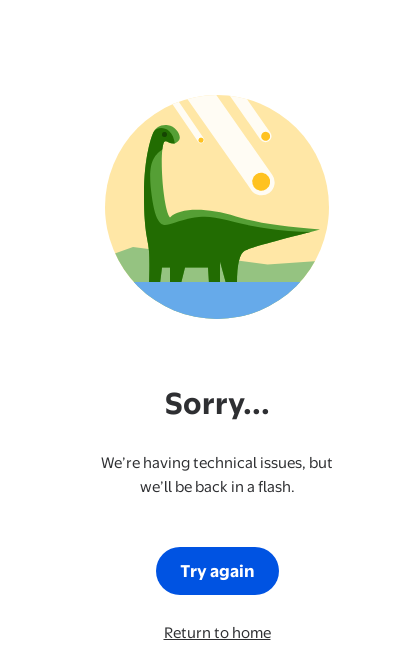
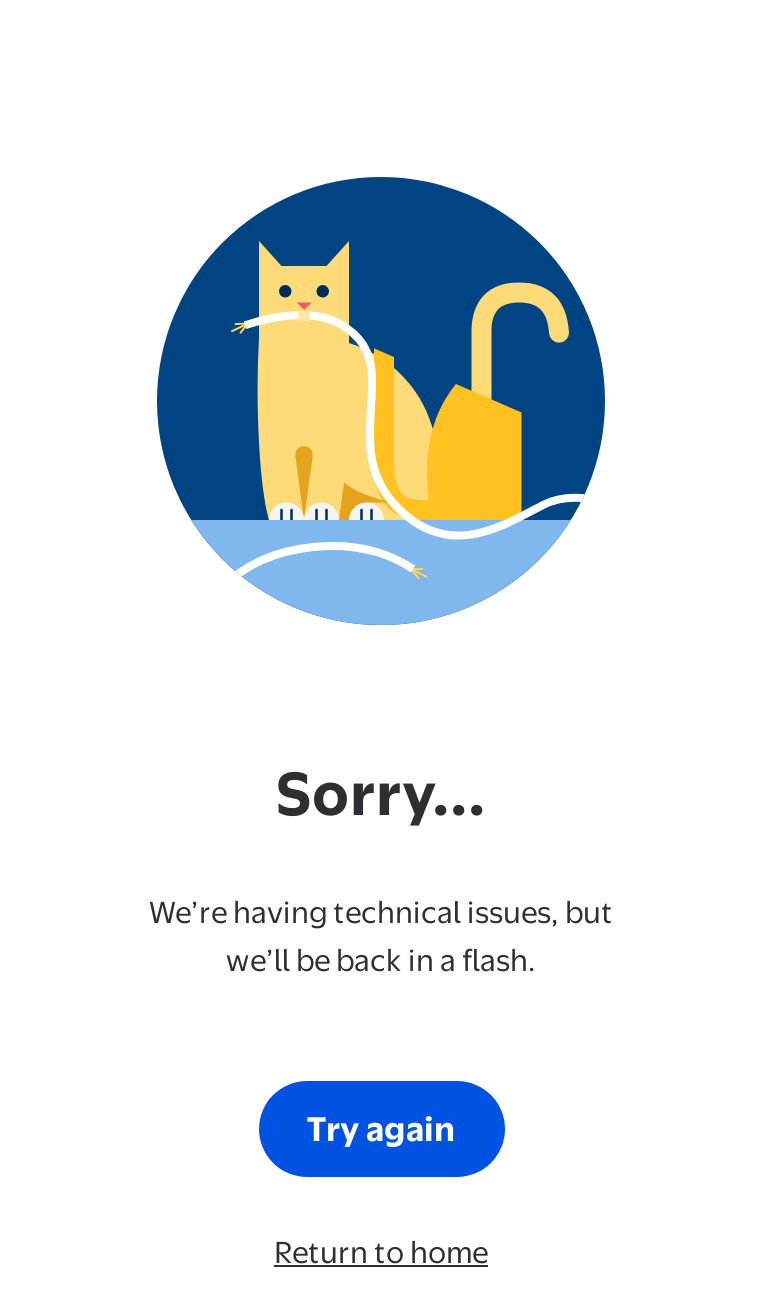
- [image]
+ [image]
